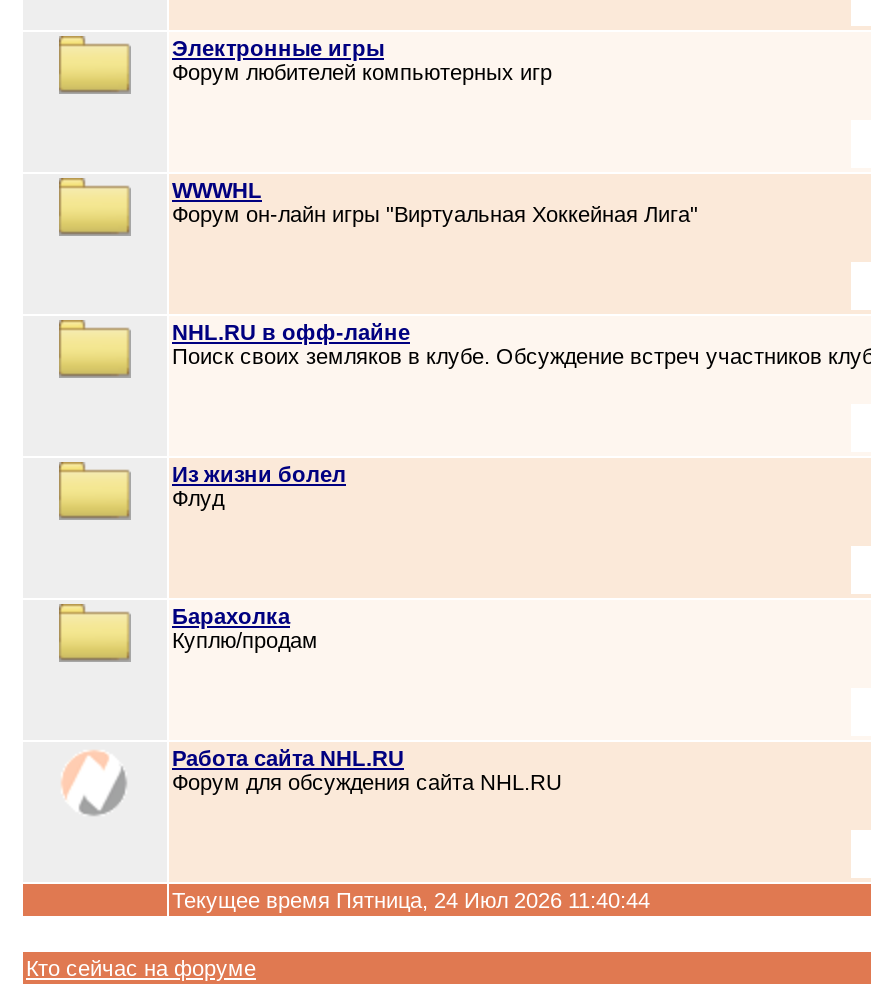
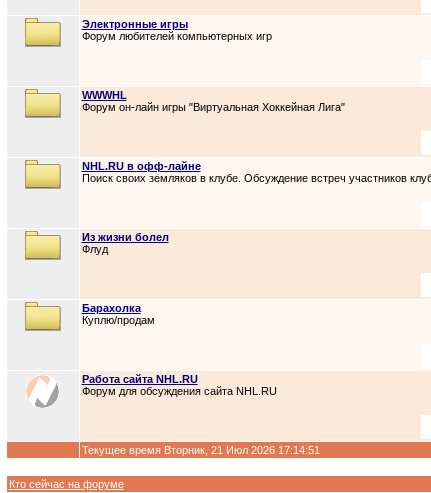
- Текущее время Пятница, 24 Июл 2026 11:40:44
+ Текущее время Вторник, 21 Июл 2026 17:14:51
